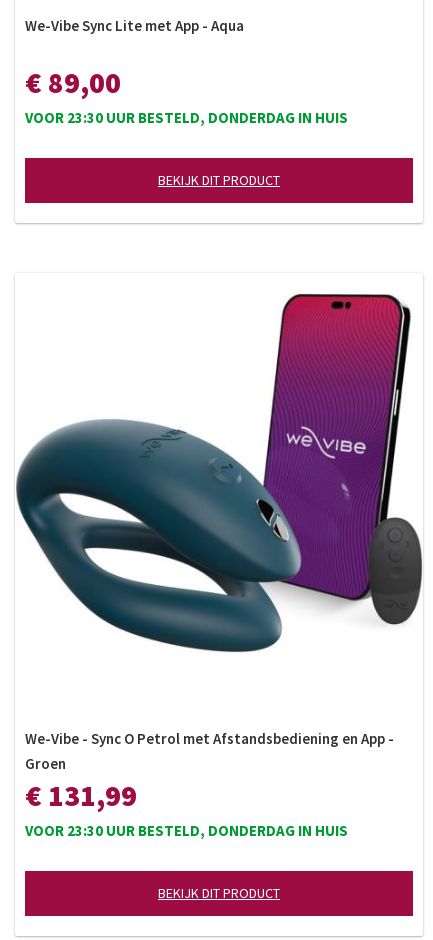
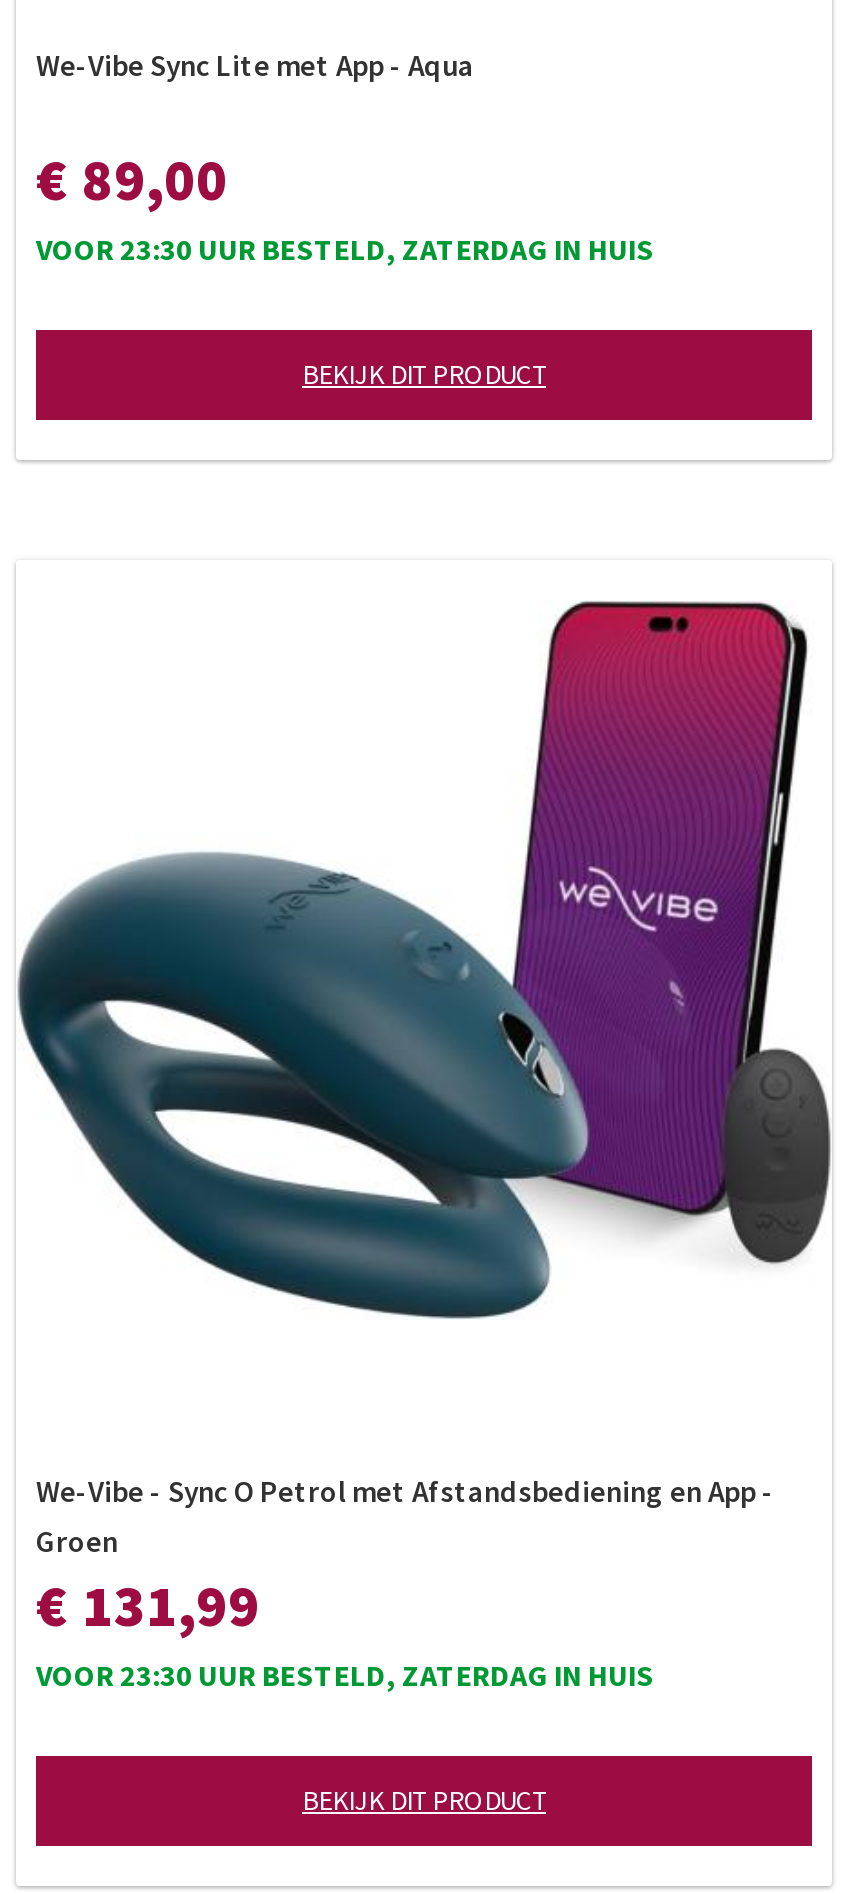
- VOOR 23:30 UUR BESTELD, DONDERDAG IN HUIS
+ VOOR 23:30 UUR BESTELD, ZATERDAG IN HUIS

- VOOR 23:30 UUR BESTELD, DONDERDAG IN HUIS
+ VOOR 23:30 UUR BESTELD, ZATERDAG IN HUIS
